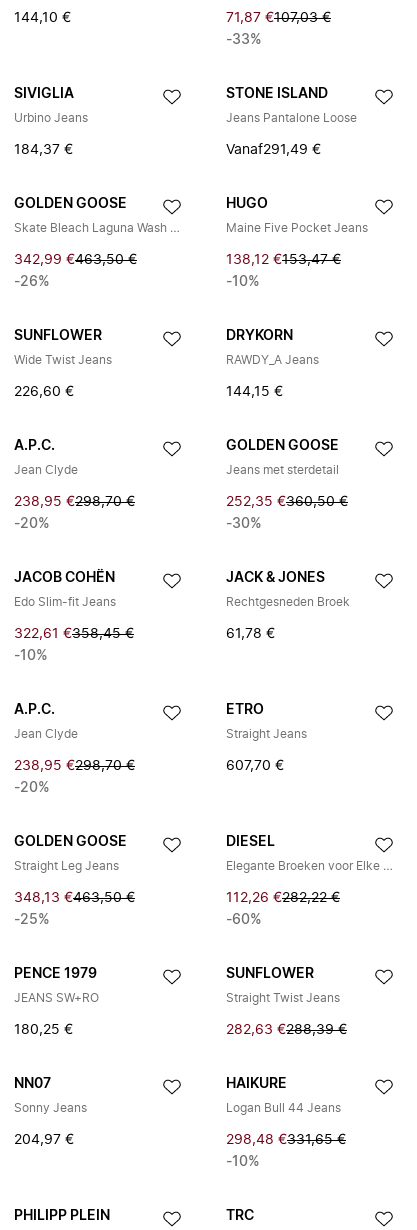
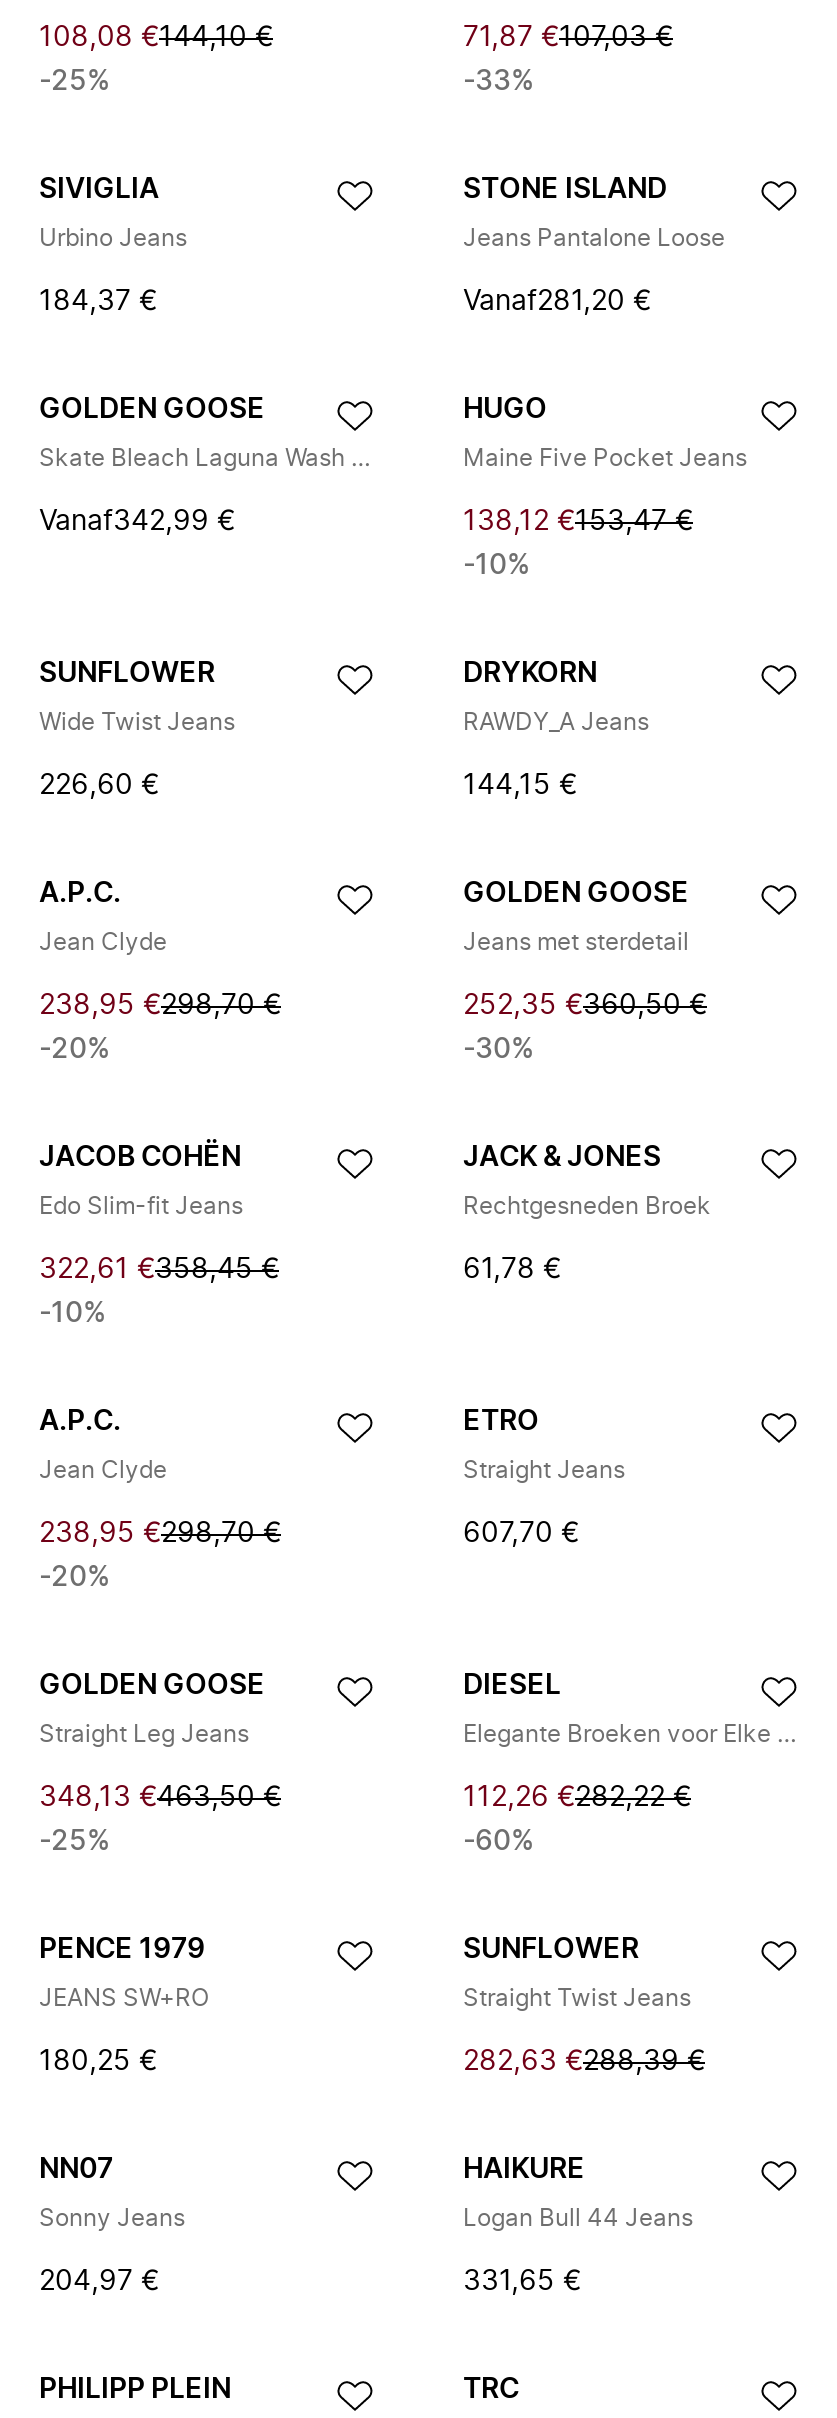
- 144,10 €
+ 108,08 €144,10 €
+ -25%

- Vanaf291,49 €
+ Vanaf281,20 €

- 342,99 €463,50 €
- -26%
+ Vanaf342,99 €

- 298,48 €331,65 €
- -10%
+ 331,65 €
